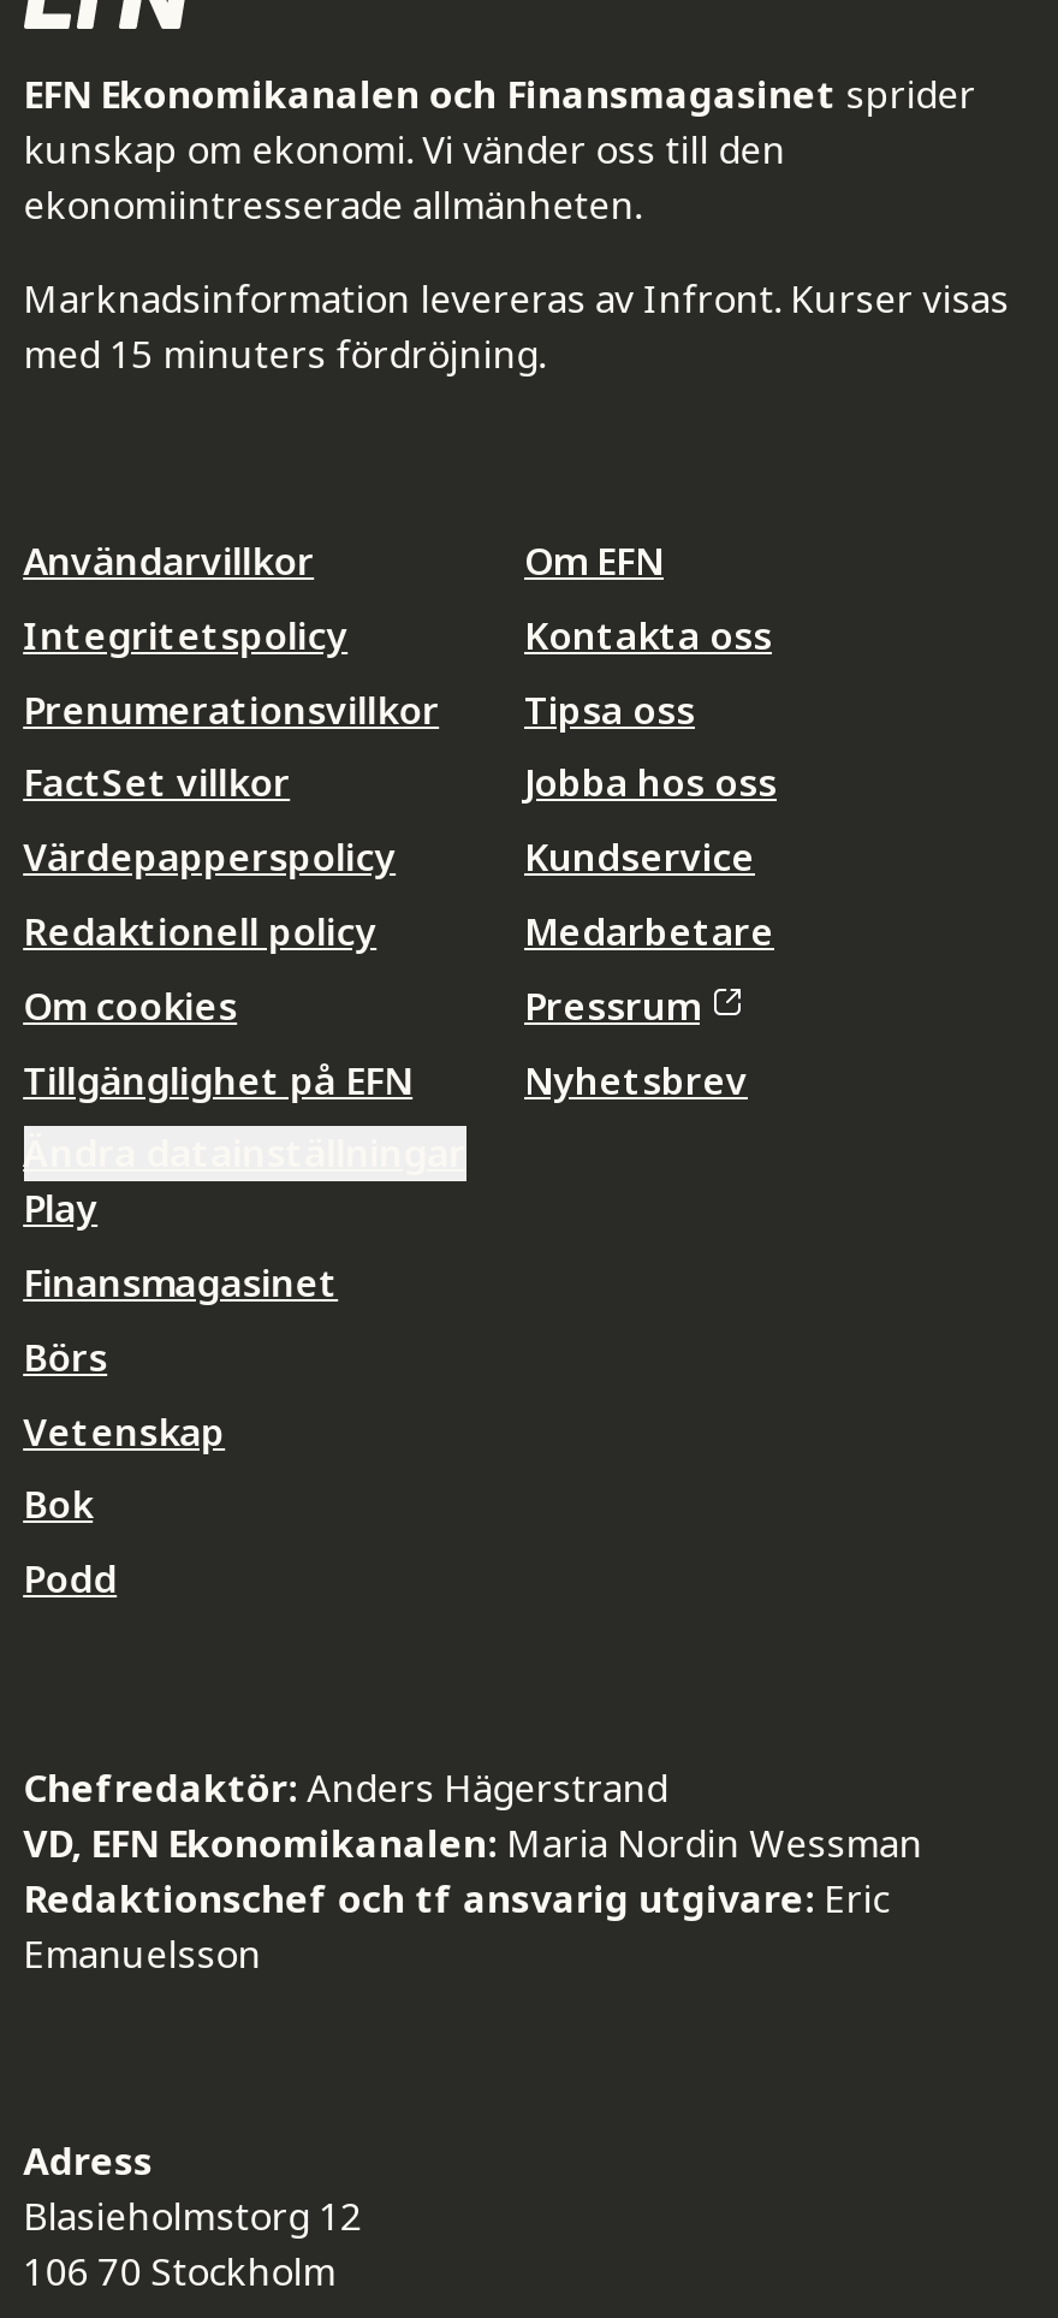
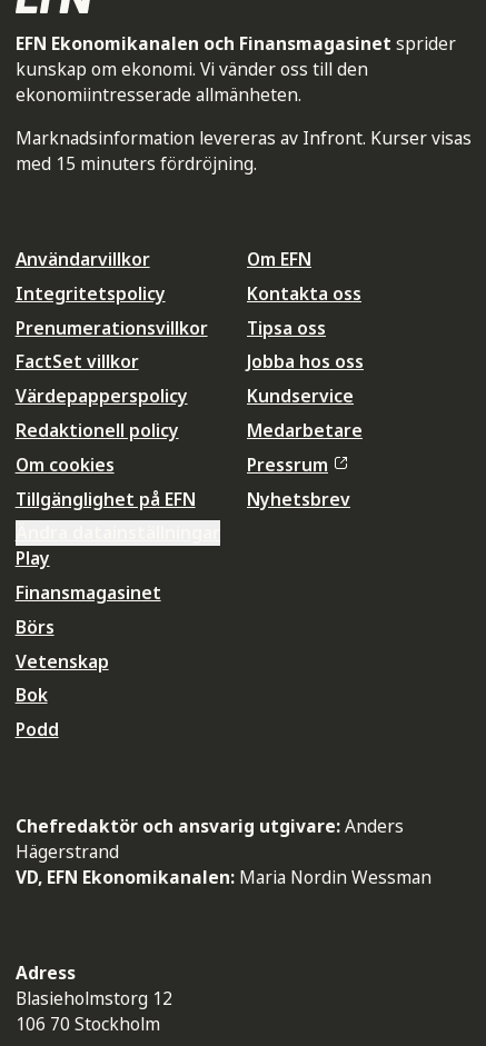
- Chefredaktör: Anders Hägerstrand
+ Chefredaktör och ansvarig utgivare: Anders
+ Hägerstrand

moved down: VD, EFN Ekonomikanalen: Maria Nordin Wessman

- Redaktionschef och tf ansvarig utgivare: Eric
- Emanuelsson
